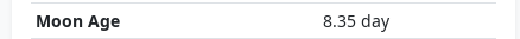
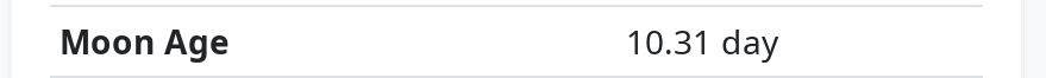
- 8.35 day
+ 10.31 day
